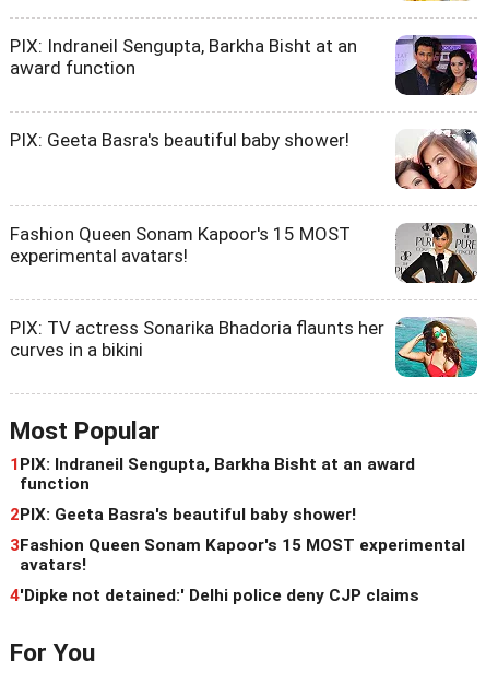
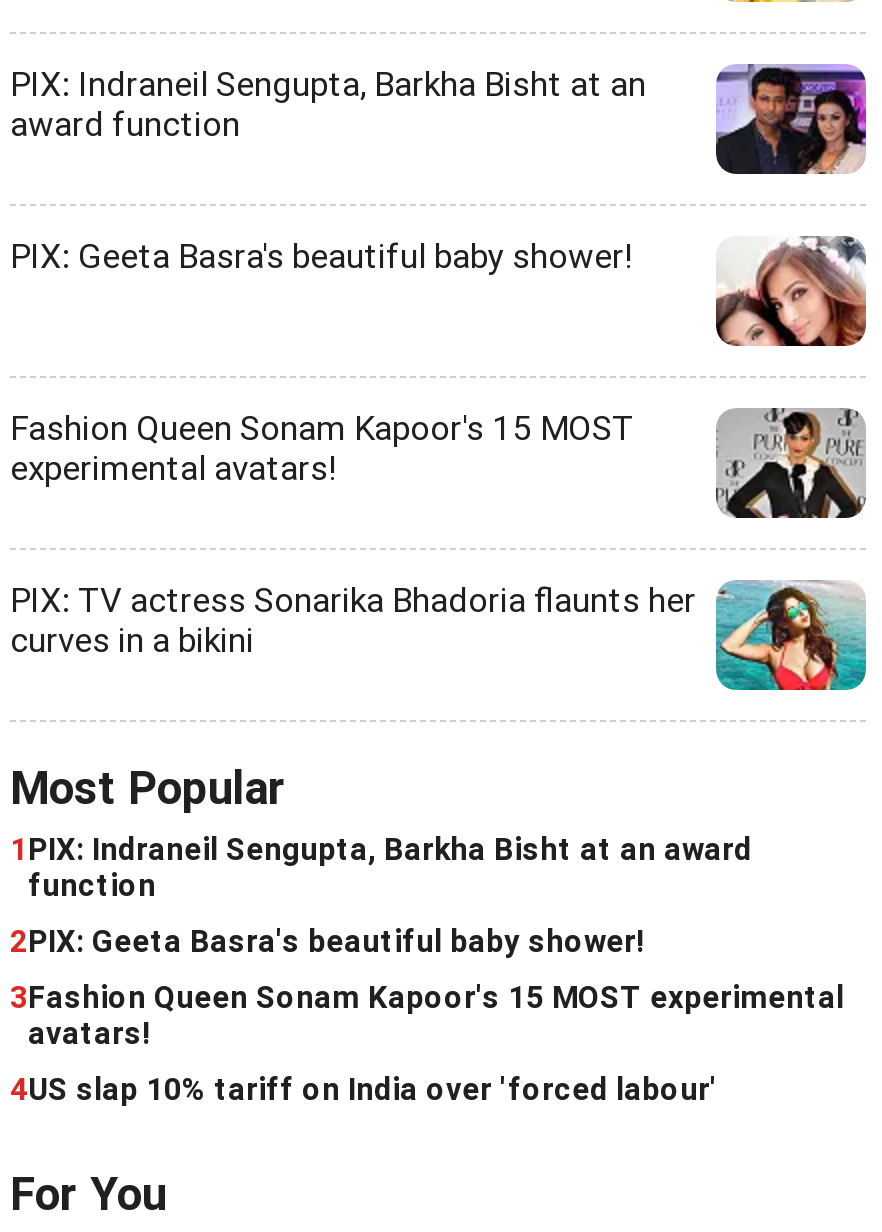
- 4'Dipke not detained:' Delhi police deny CJP claims
+ 4US slap 10% tariff on India over 'forced labour'
